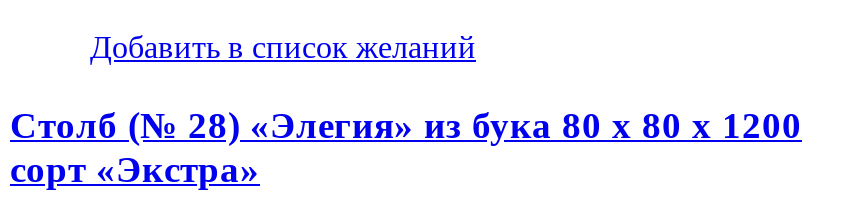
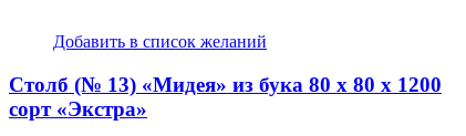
- Столб (№ 28) «Элегия» из бука 80 х 80 х 1200
+ Столб (№ 13) «Мидея» из бука 80 х 80 х 1200
